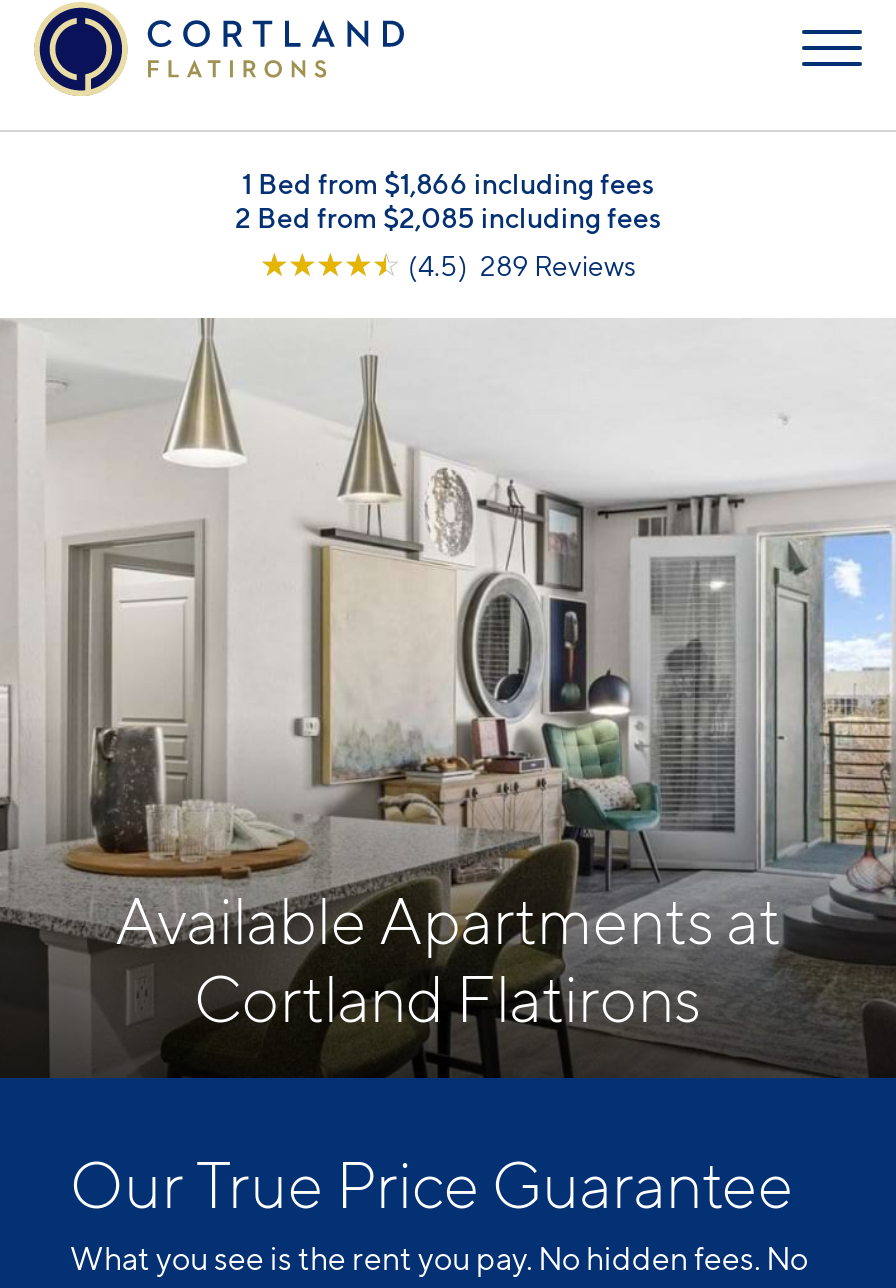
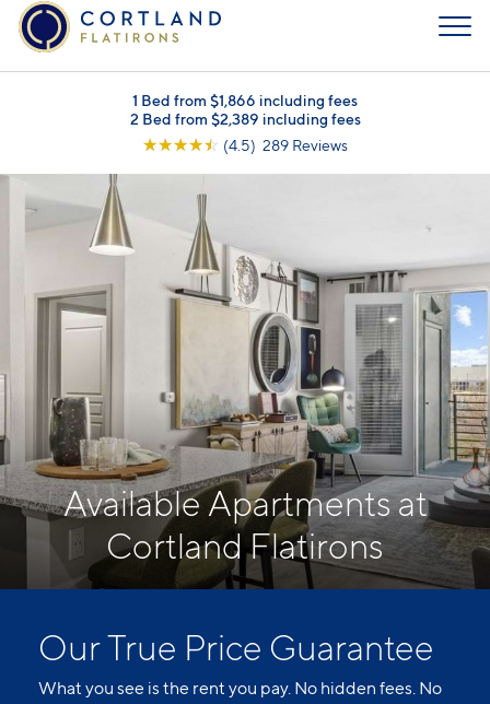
- 2 Bed from $2,085 including fees
+ 2 Bed from $2,389 including fees
